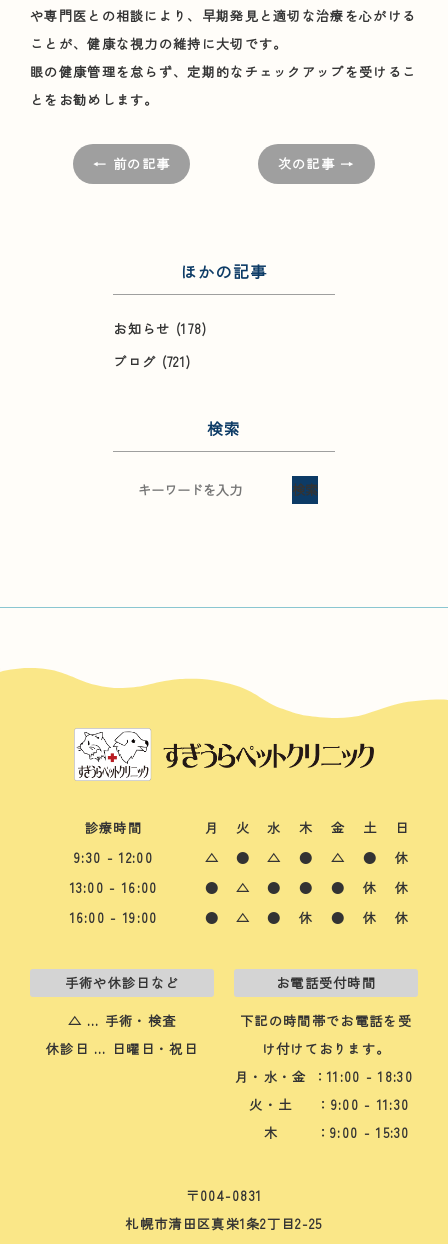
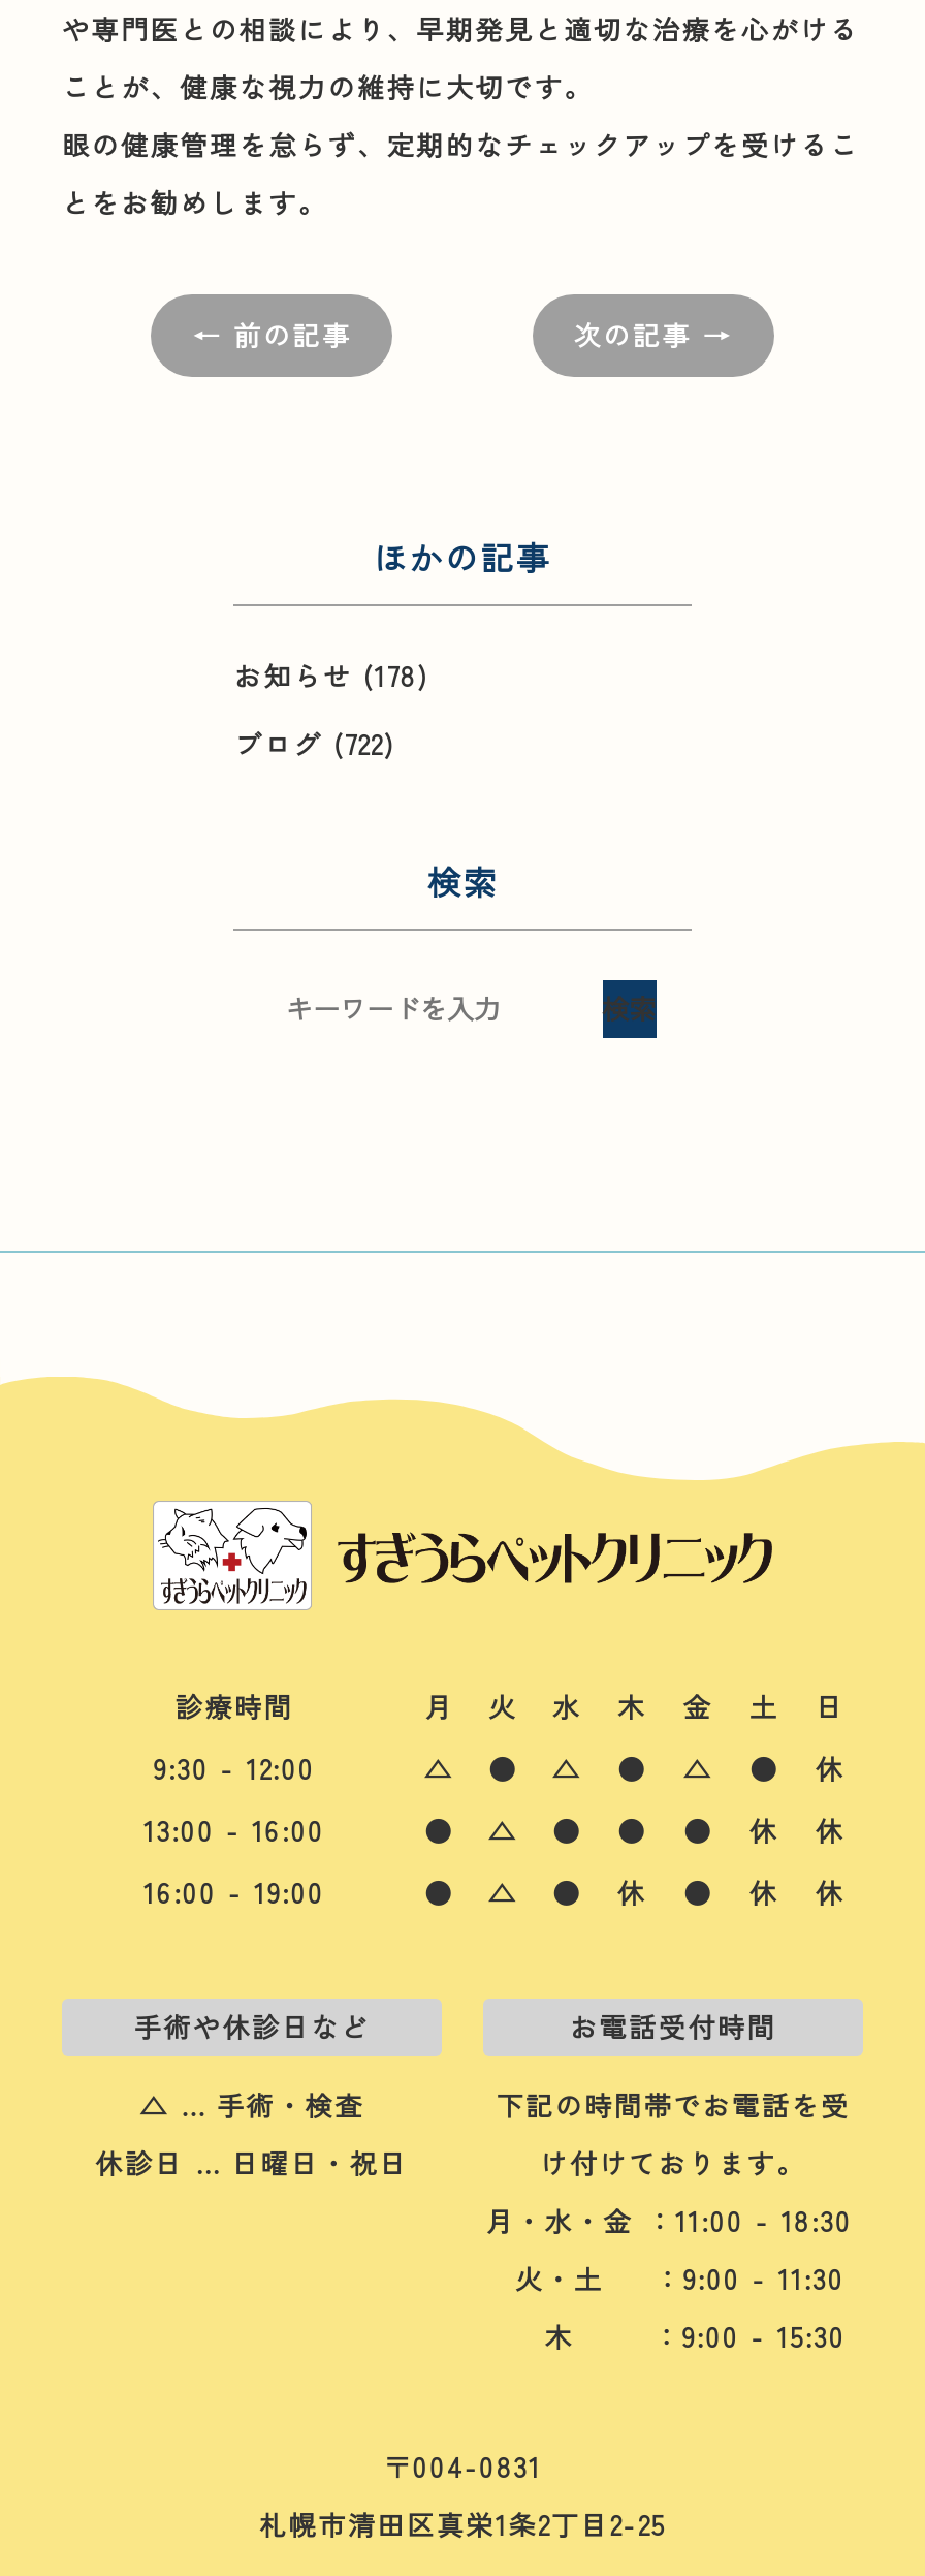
- ブログ(721)
+ ブログ(722)
